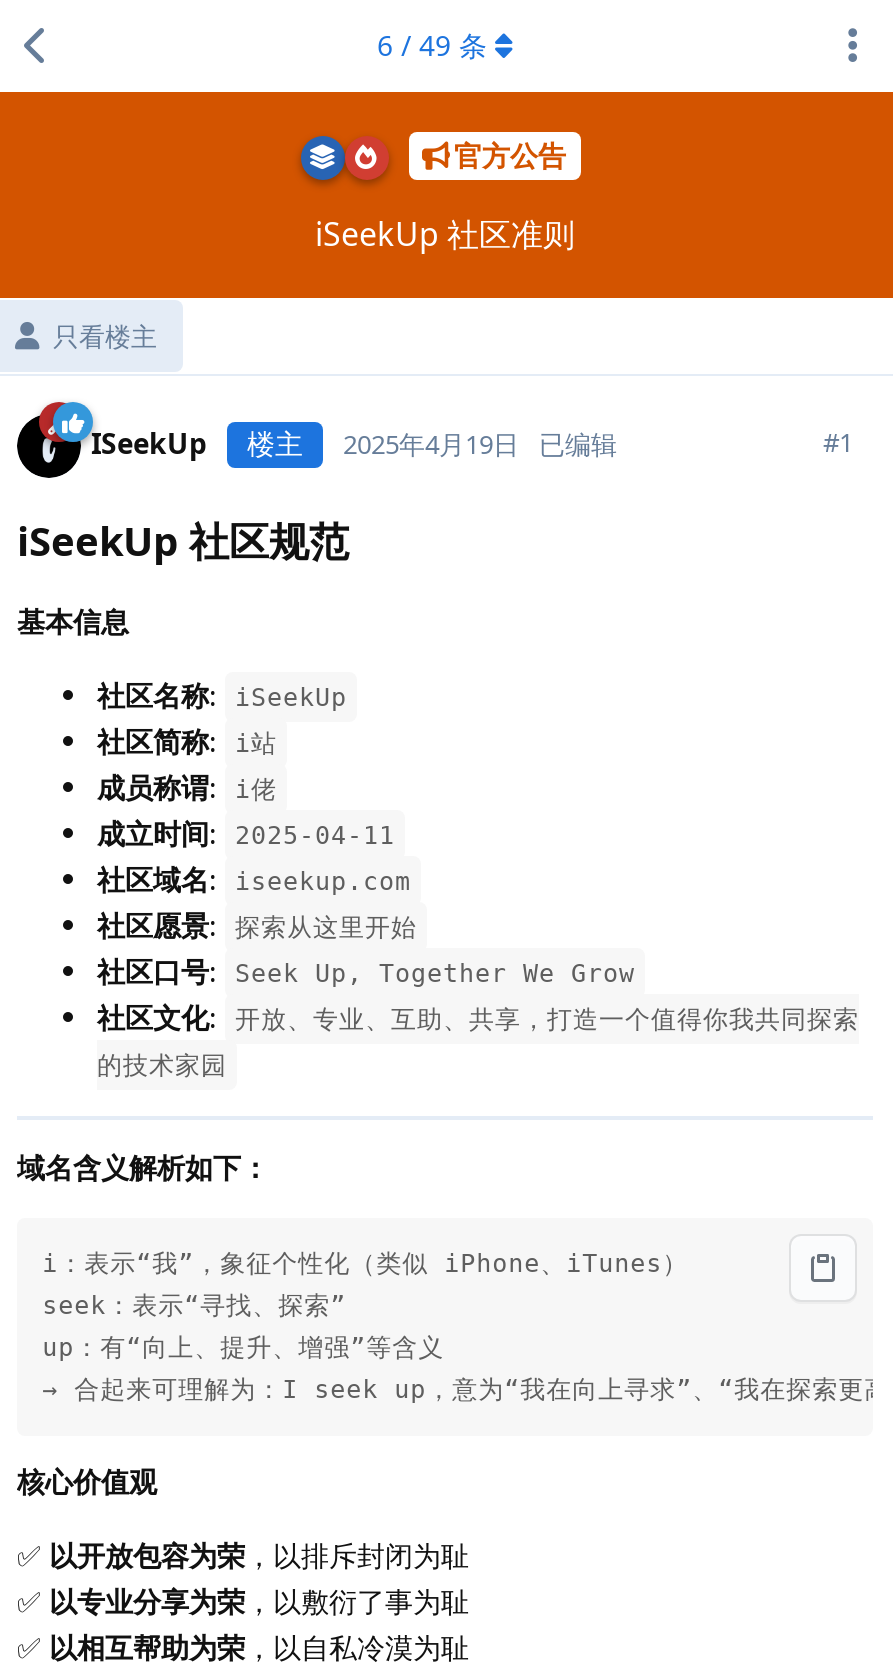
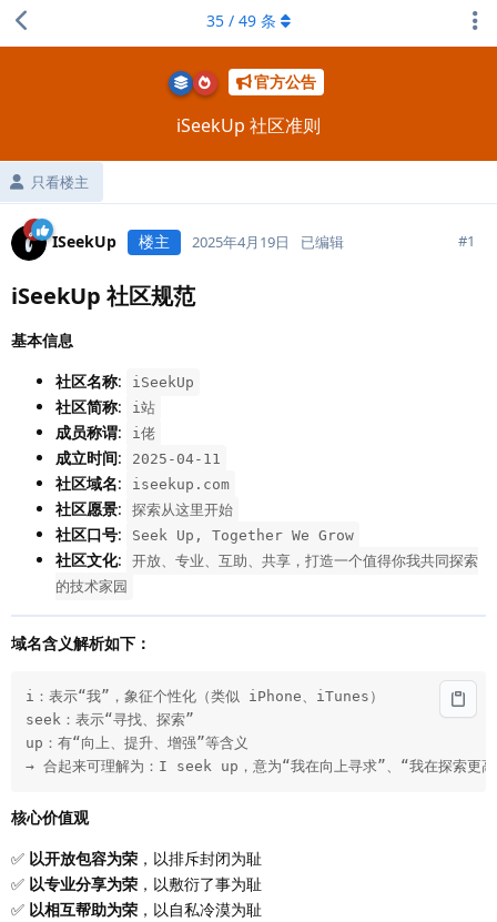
- 6 / 49条
+ 35 / 49条
